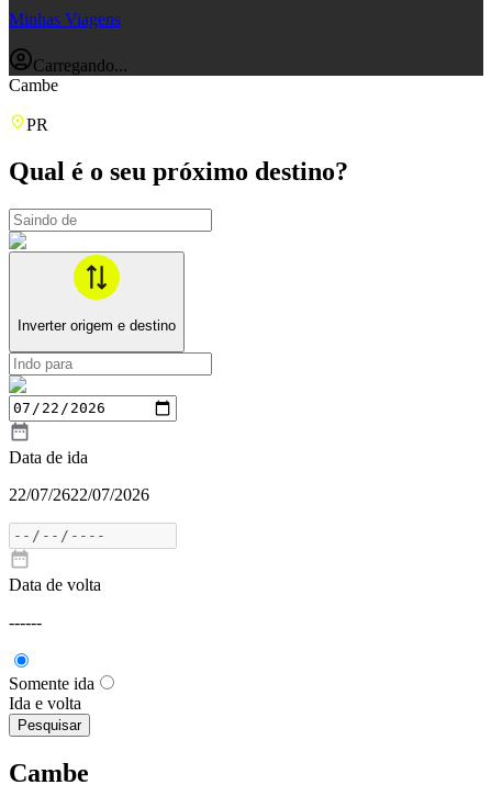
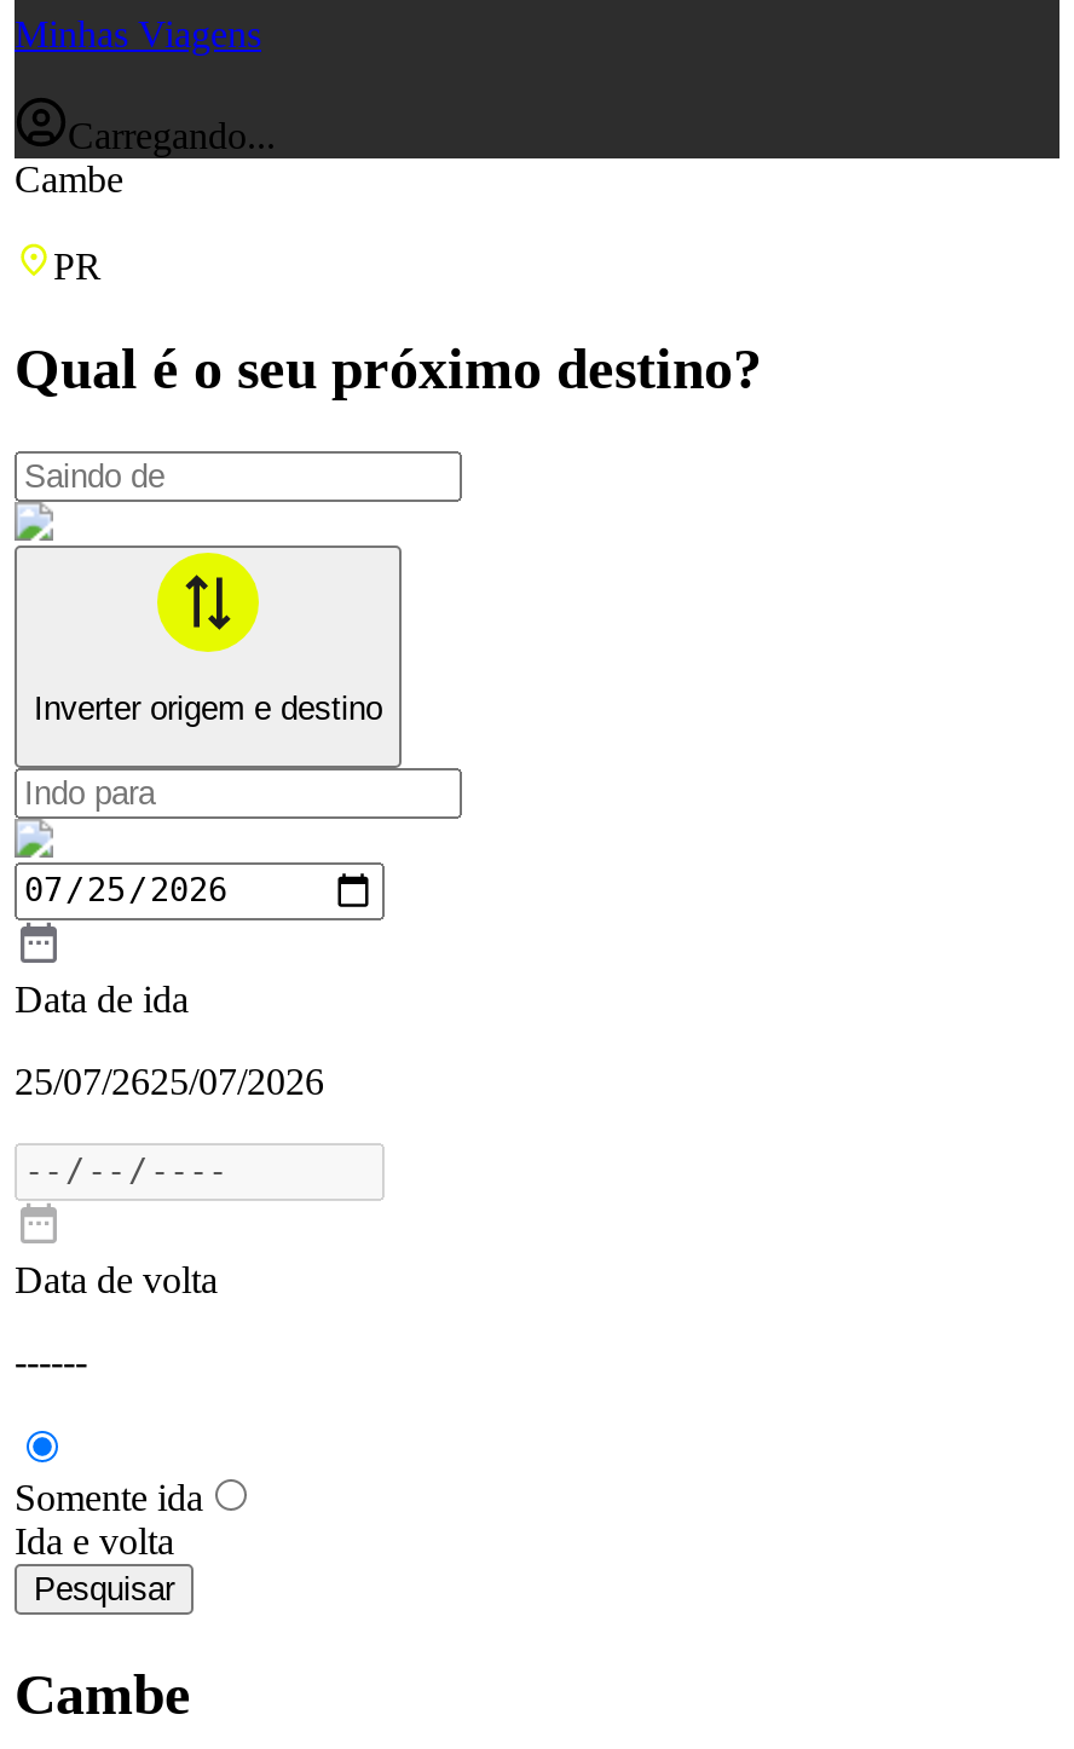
- 22/07/2622/07/2026
+ 25/07/2625/07/2026
